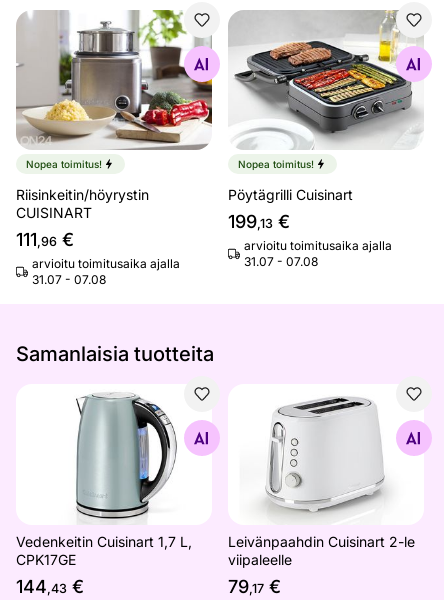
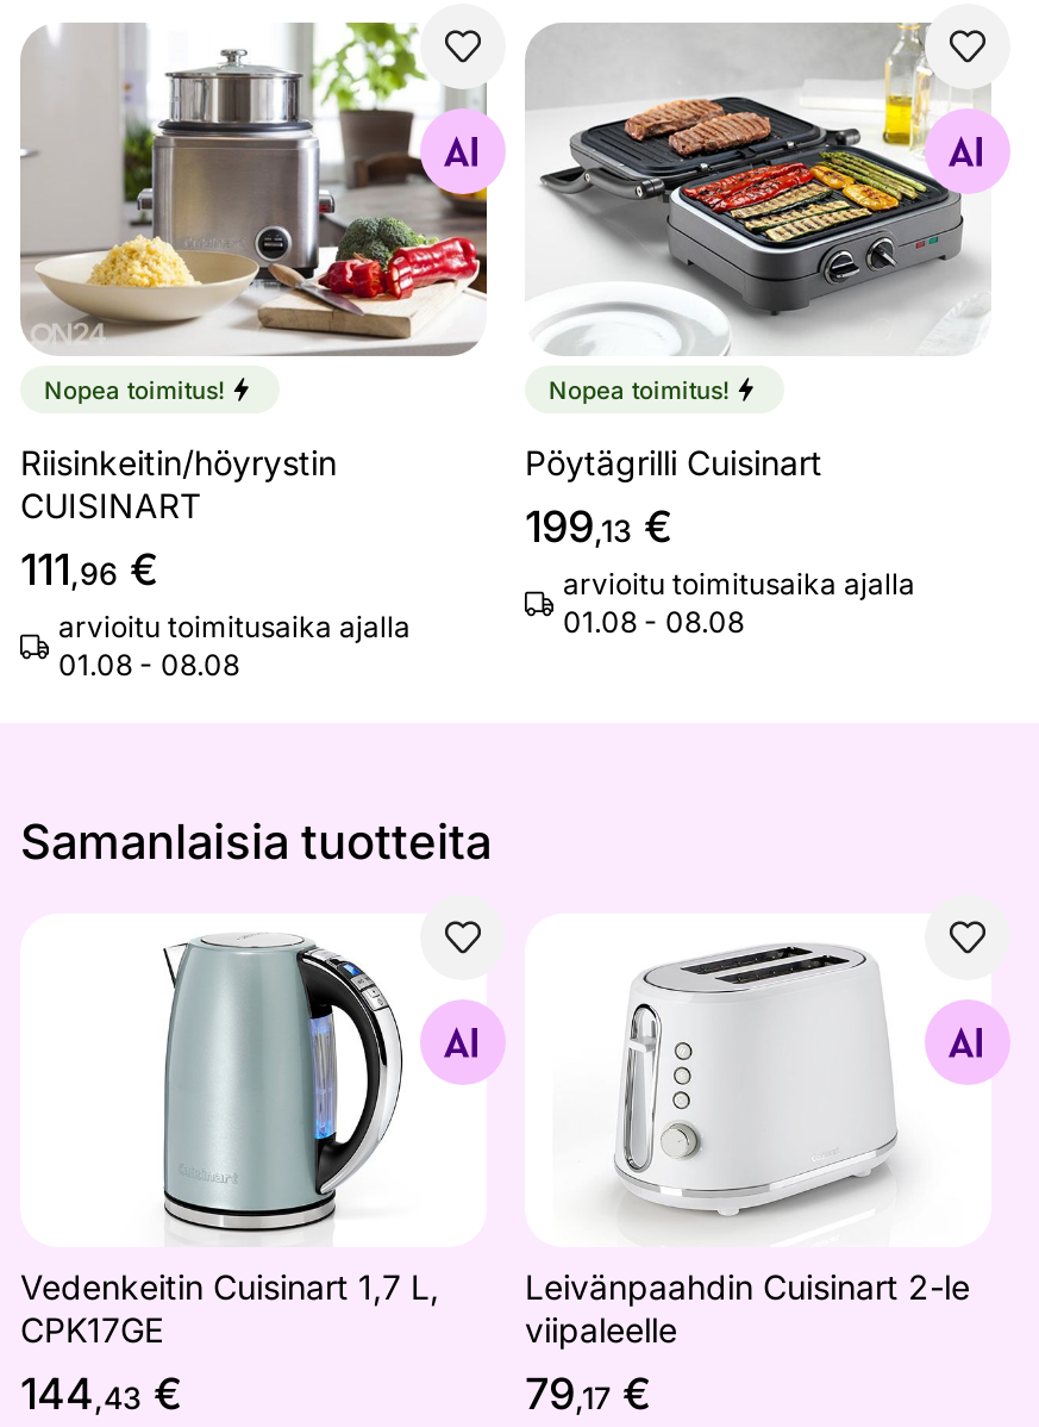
- 31.07 - 07.08
+ 01.08 - 08.08

- 31.07 - 07.08
+ 01.08 - 08.08
